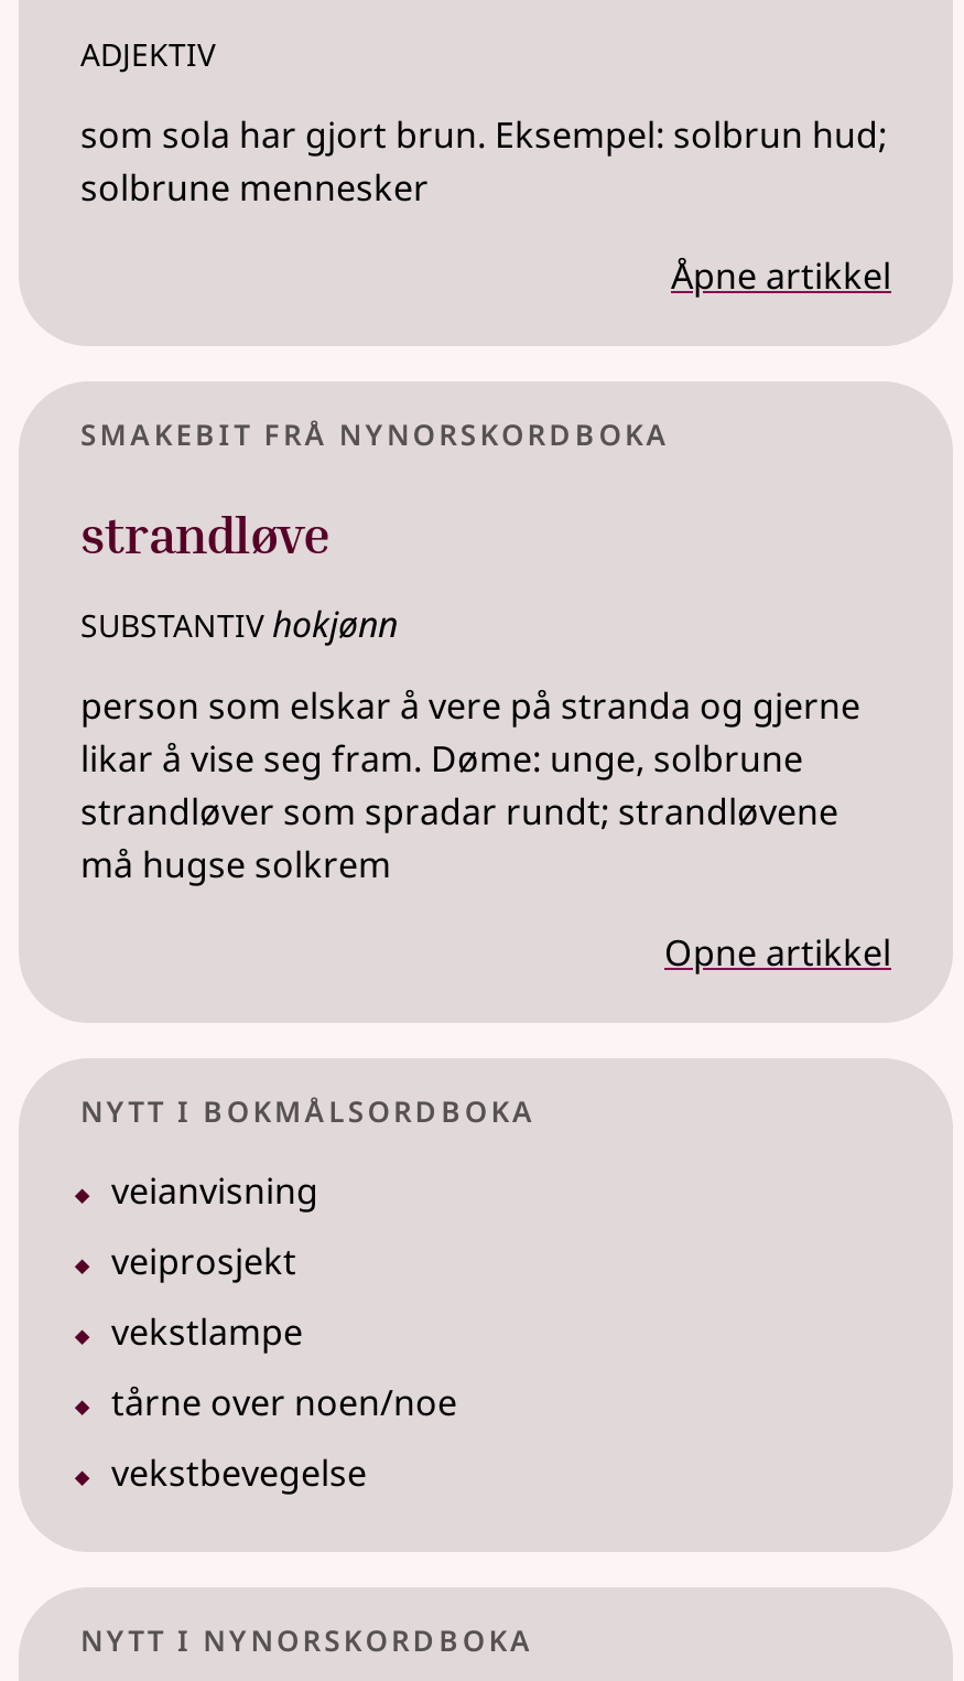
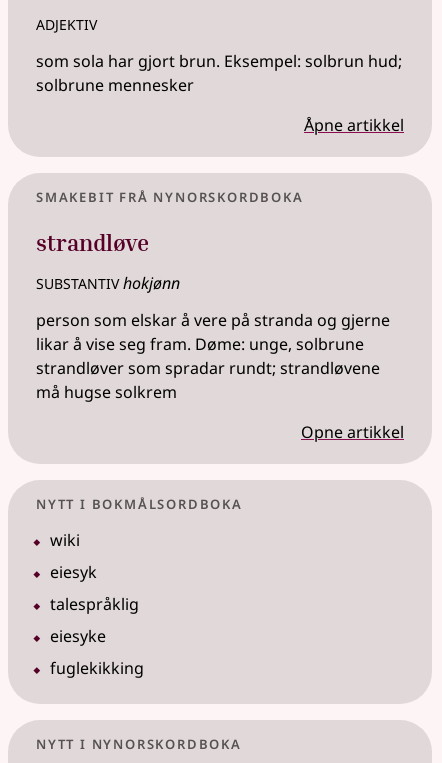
- veianvisning
+ wiki

- veiprosjekt
+ eiesyk

- vekstlampe
+ talespråklig

- tårne over noen/noe
+ eiesyke

- vekstbevegelse
+ fuglekikking
